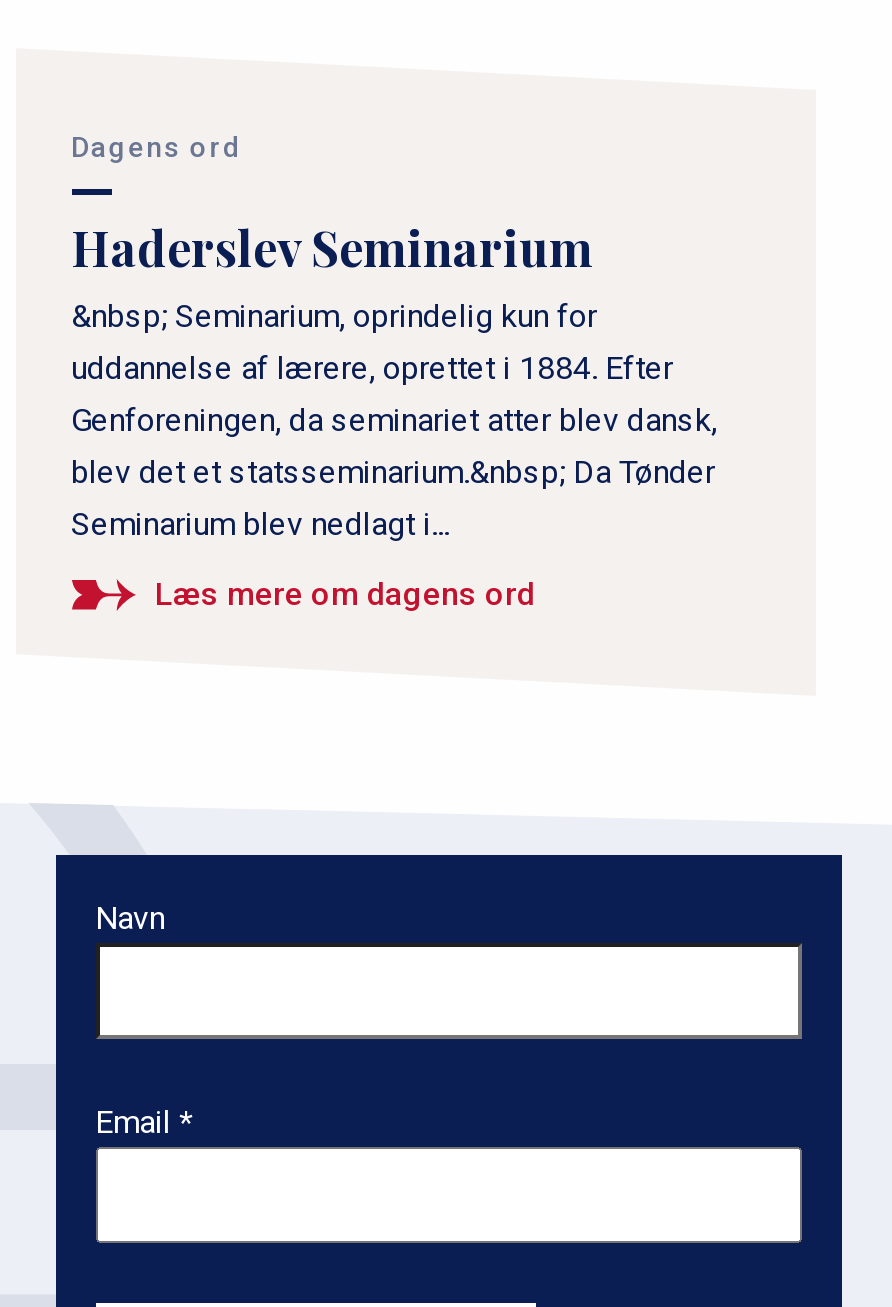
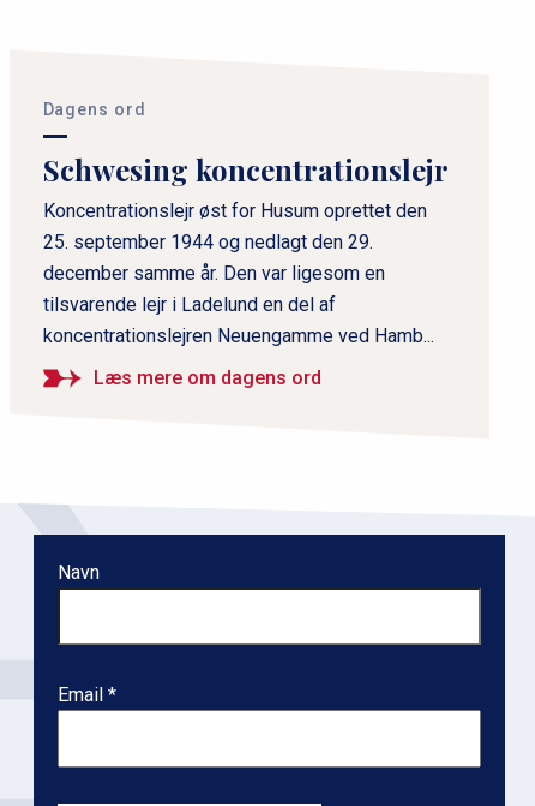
- Haderslev Seminarium
- &nbsp; Seminarium, oprindelig kun for
- uddannelse af lærere, oprettet i 1884. Efter
- Genforeningen, da seminariet atter blev dansk,
- blev det et statsseminarium.&nbsp; Da Tønder
- Seminarium blev nedlagt i...
+ Schwesing koncentrationslejr
+ Koncentrationslejr øst for Husum oprettet den
+ 25. september 1944 og nedlagt den 29.
+ december samme år. Den var ligesom en
+ tilsvarende lejr i Ladelund en del af
+ koncentrationslejren Neuengamme ved Hamb...
